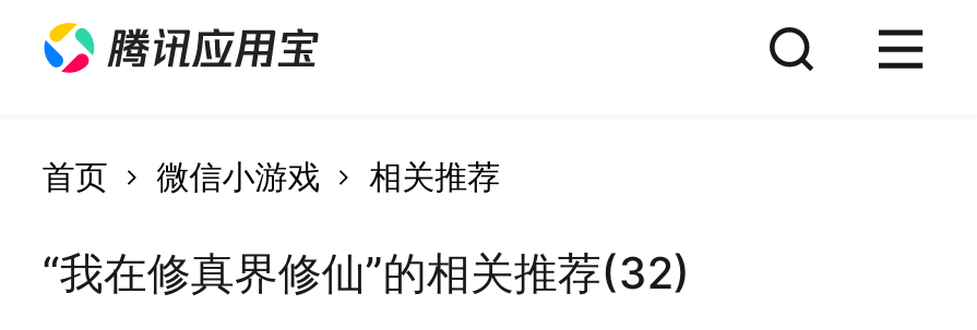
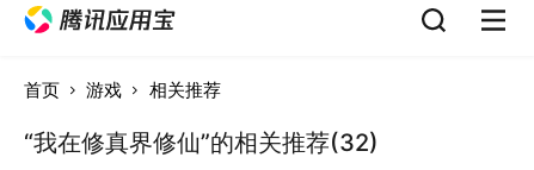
- 微信小游戏
+ 游戏
